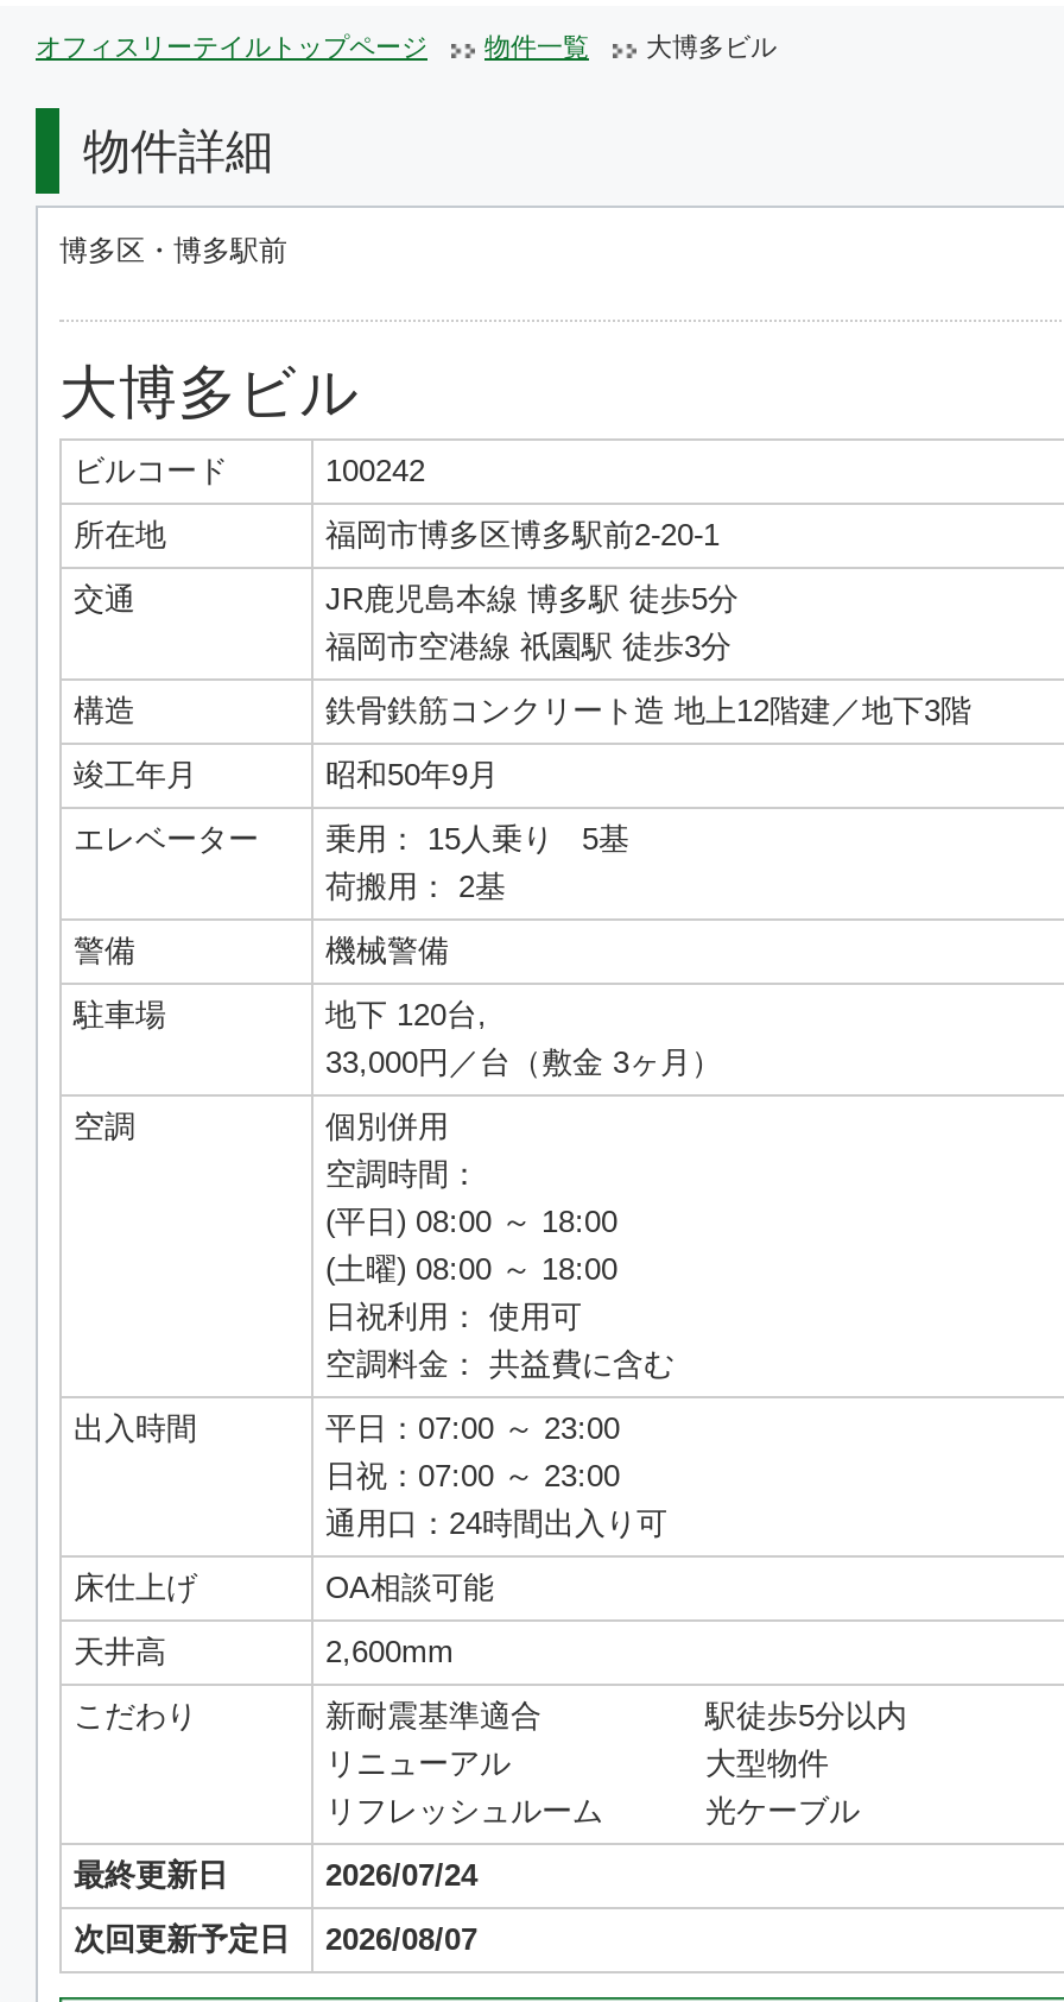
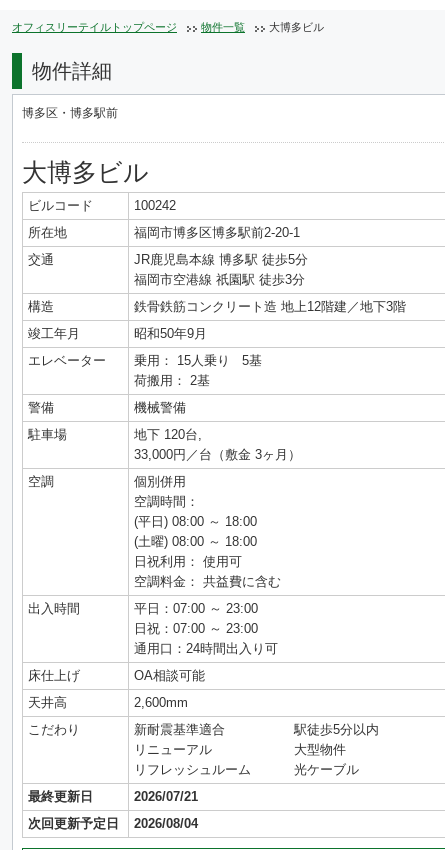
- 2026/07/24
+ 2026/07/21

- 次回更新予定日 2026/08/07
+ 次回更新予定日 2026/08/04
